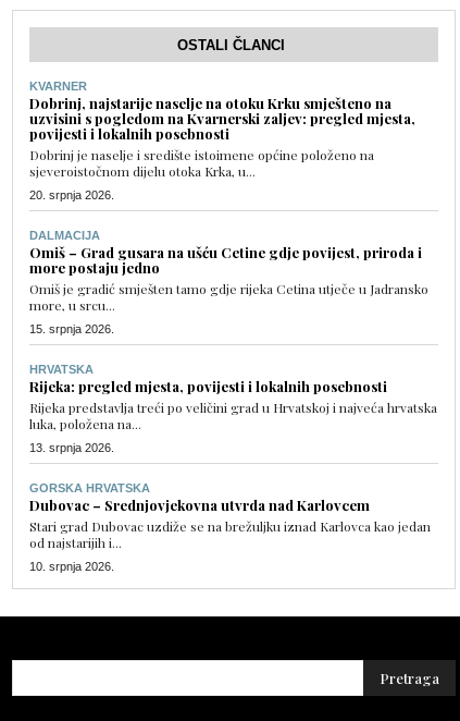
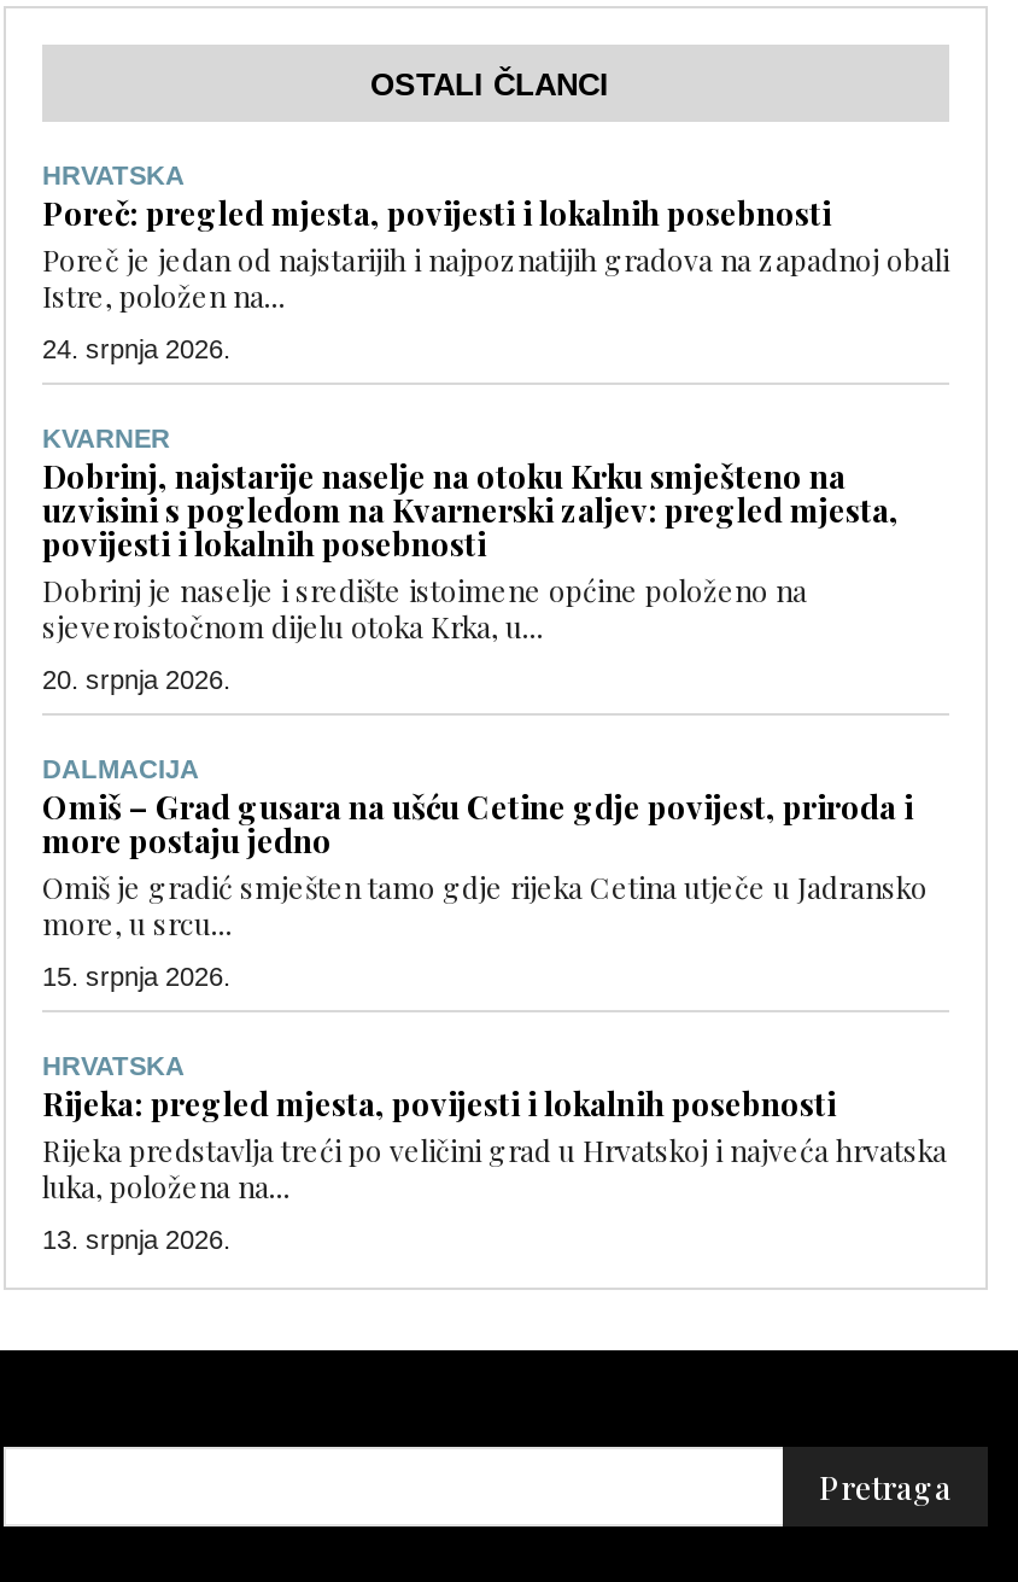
+ HRVATSKA
+ Poreč: pregled mjesta, povijesti i lokalnih posebnosti
+ Poreč je jedan od najstarijih i najpoznatijih gradova na zapadnoj obali
+ Istre, položen na...
+ 24. srpnja 2026.

moved down: KVARNER | Dobrinj, najstarije naselje na otoku Krku smješteno na | uzvisini s pogledom na Kvarnerski zaljev: pregled mjesta, | ... | luka, položena na... | 13. srpnja 2026.

- GORSKA HRVATSKA
- Dubovac – Srednjovjekovna utvrda nad Karlovcem
- Stari grad Dubovac uzdiže se na brežuljku iznad Karlovca kao jedan
- od najstarijih i...
- 10. srpnja 2026.
